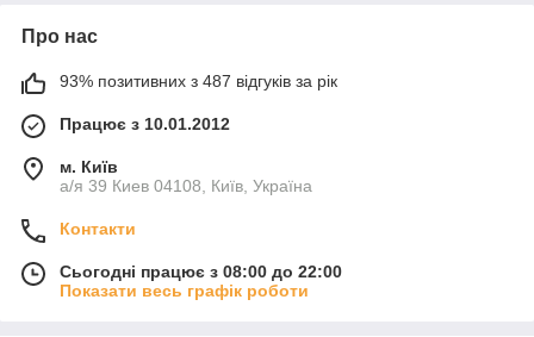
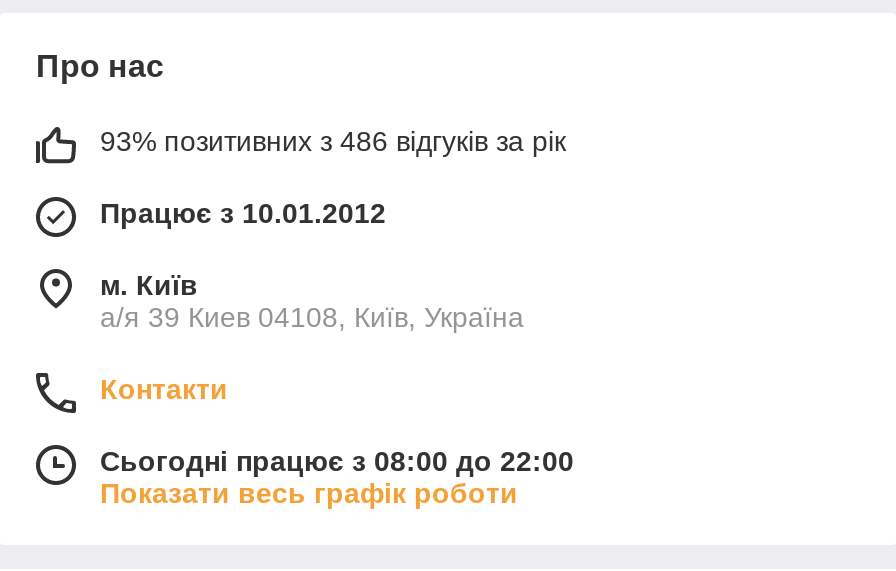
- 93% позитивних з 487 відгуків за рік
+ 93% позитивних з 486 відгуків за рік
